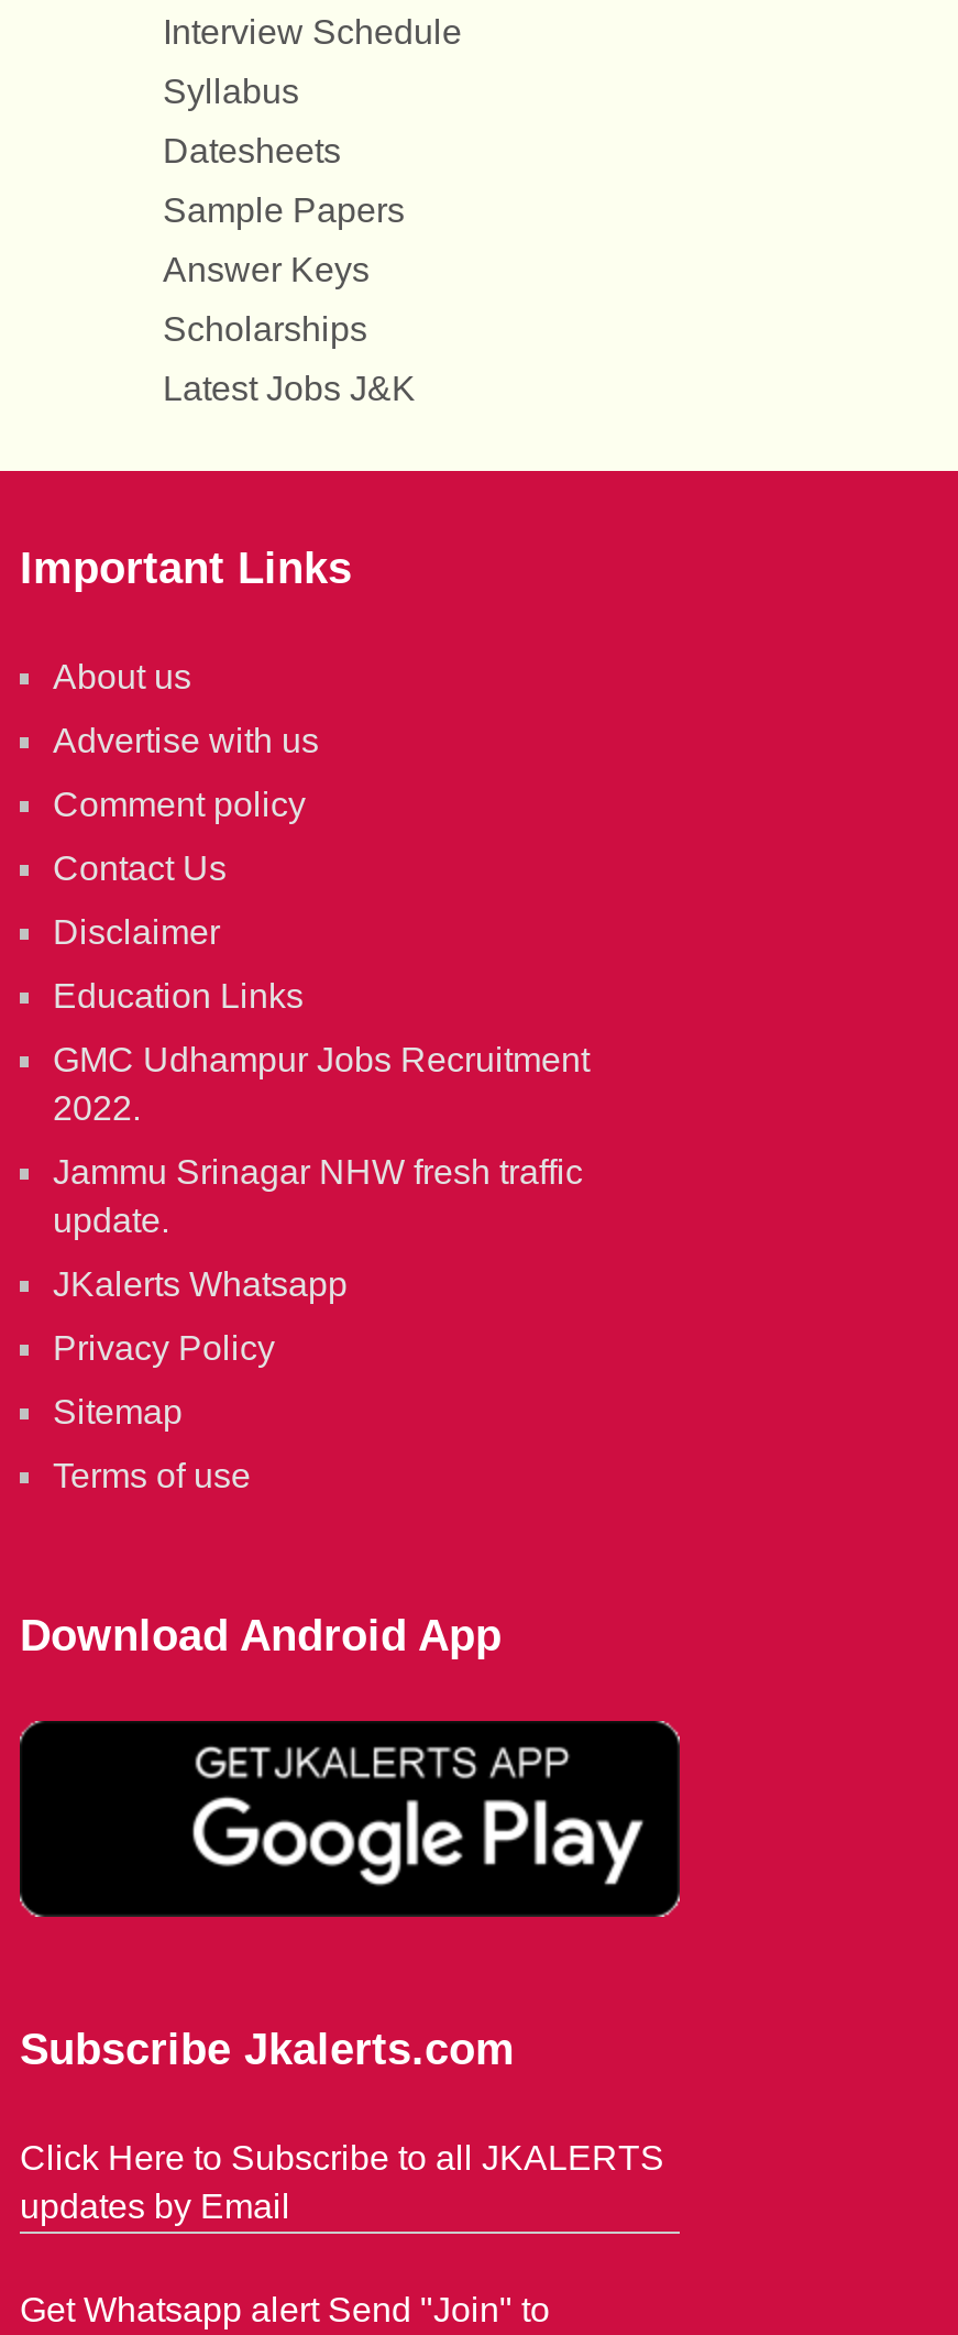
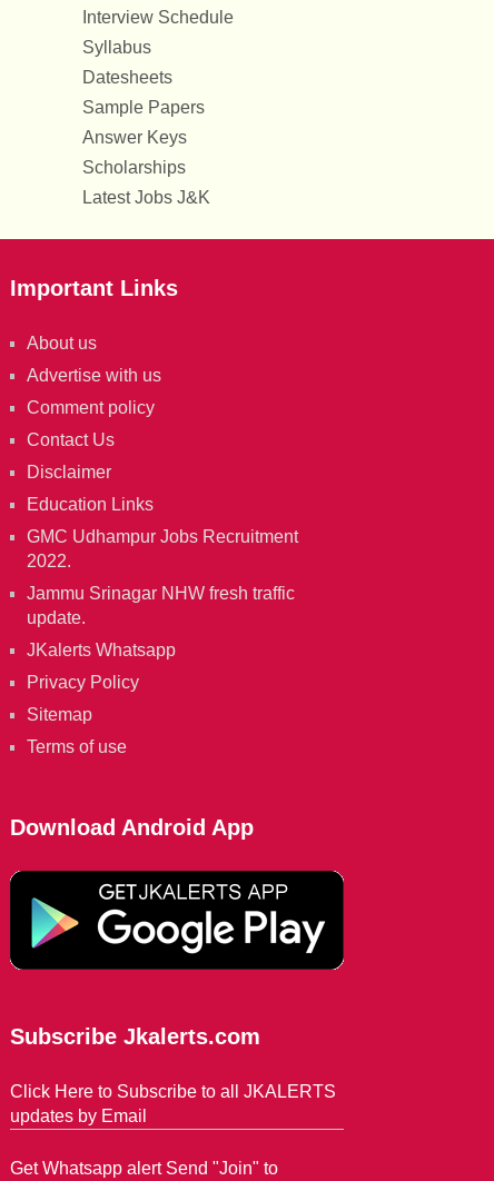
+ [image]
